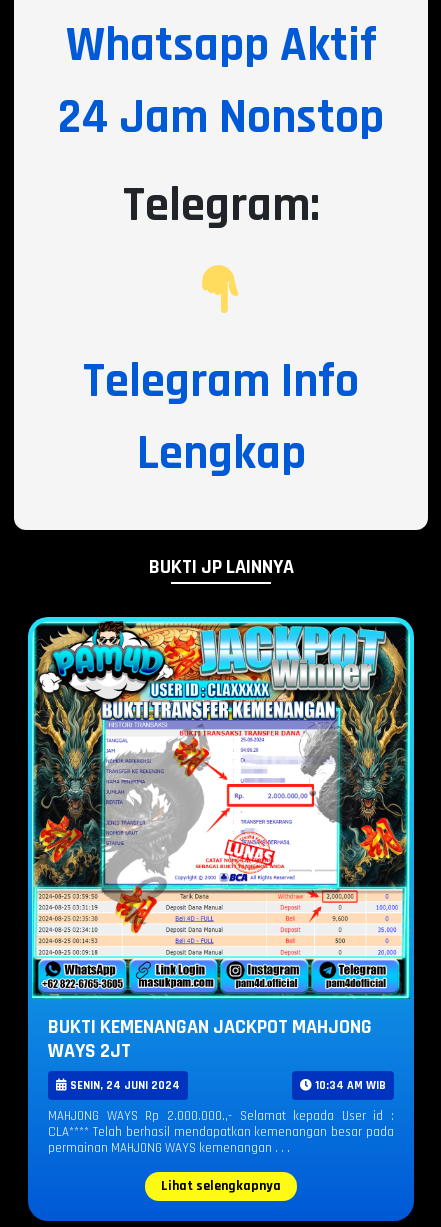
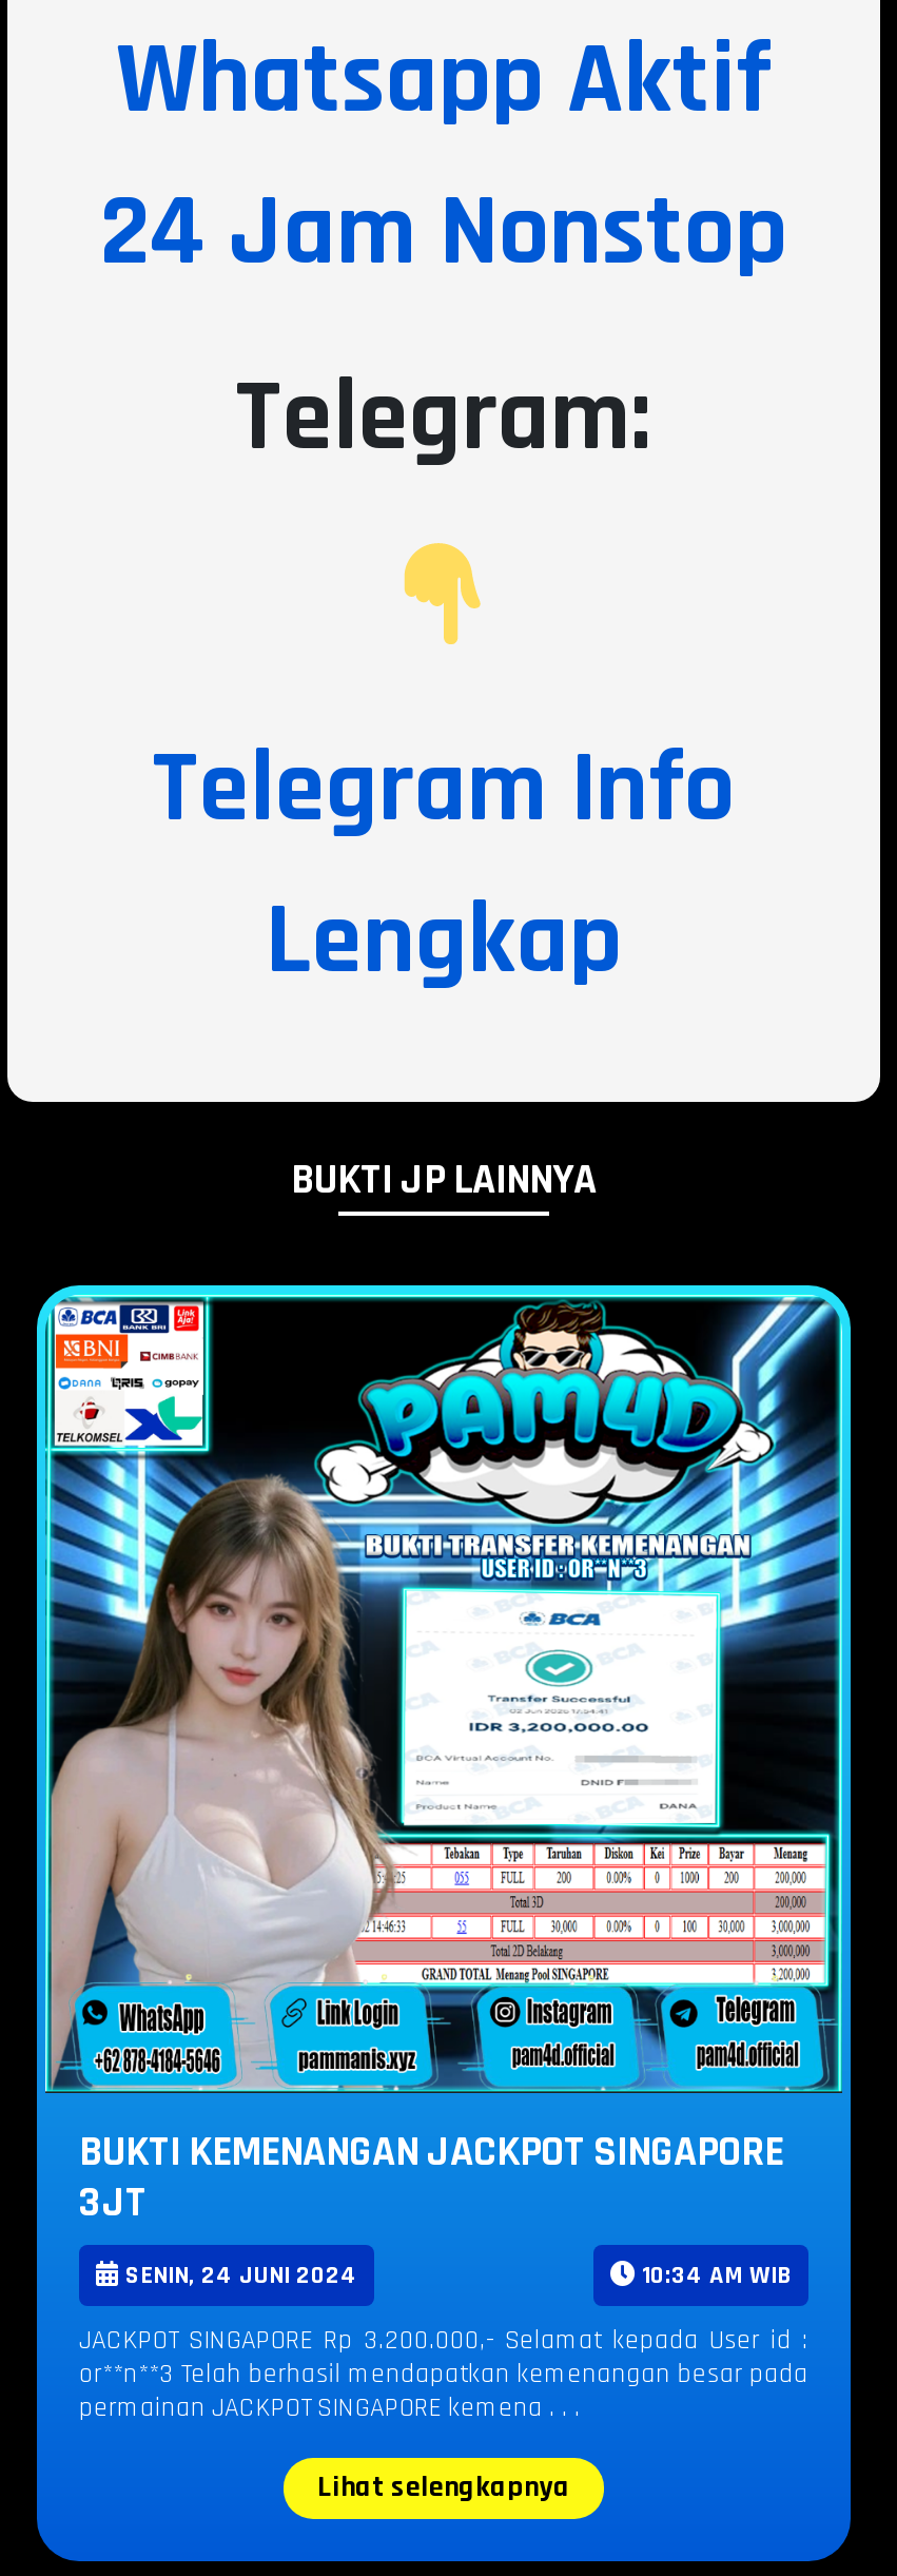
- [image]
- BUKTI KEMENANGAN JACKPOT MAHJONG
- WAYS 2JT
+ [image]
+ BUKTI KEMENANGAN JACKPOT SINGAPORE
+ 3JT

- MAHJONG WAYS Rp 2.000.000.,- Selamat kepada User id :
+ JACKPOT SINGAPORE Rp 3.200.000,- Selamat kepada User id :

- CLA**** Telah berhasil mendapatkan kemenangan besar pada
+ or**n**3 Telah berhasil mendapatkan kemenangan besar pada

- permainan MAHJONG WAYS kemenangan . . .
+ permainan JACKPOT SINGAPORE kemena . . .
